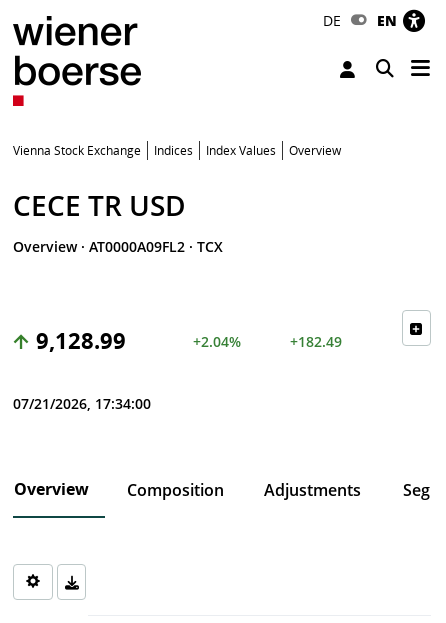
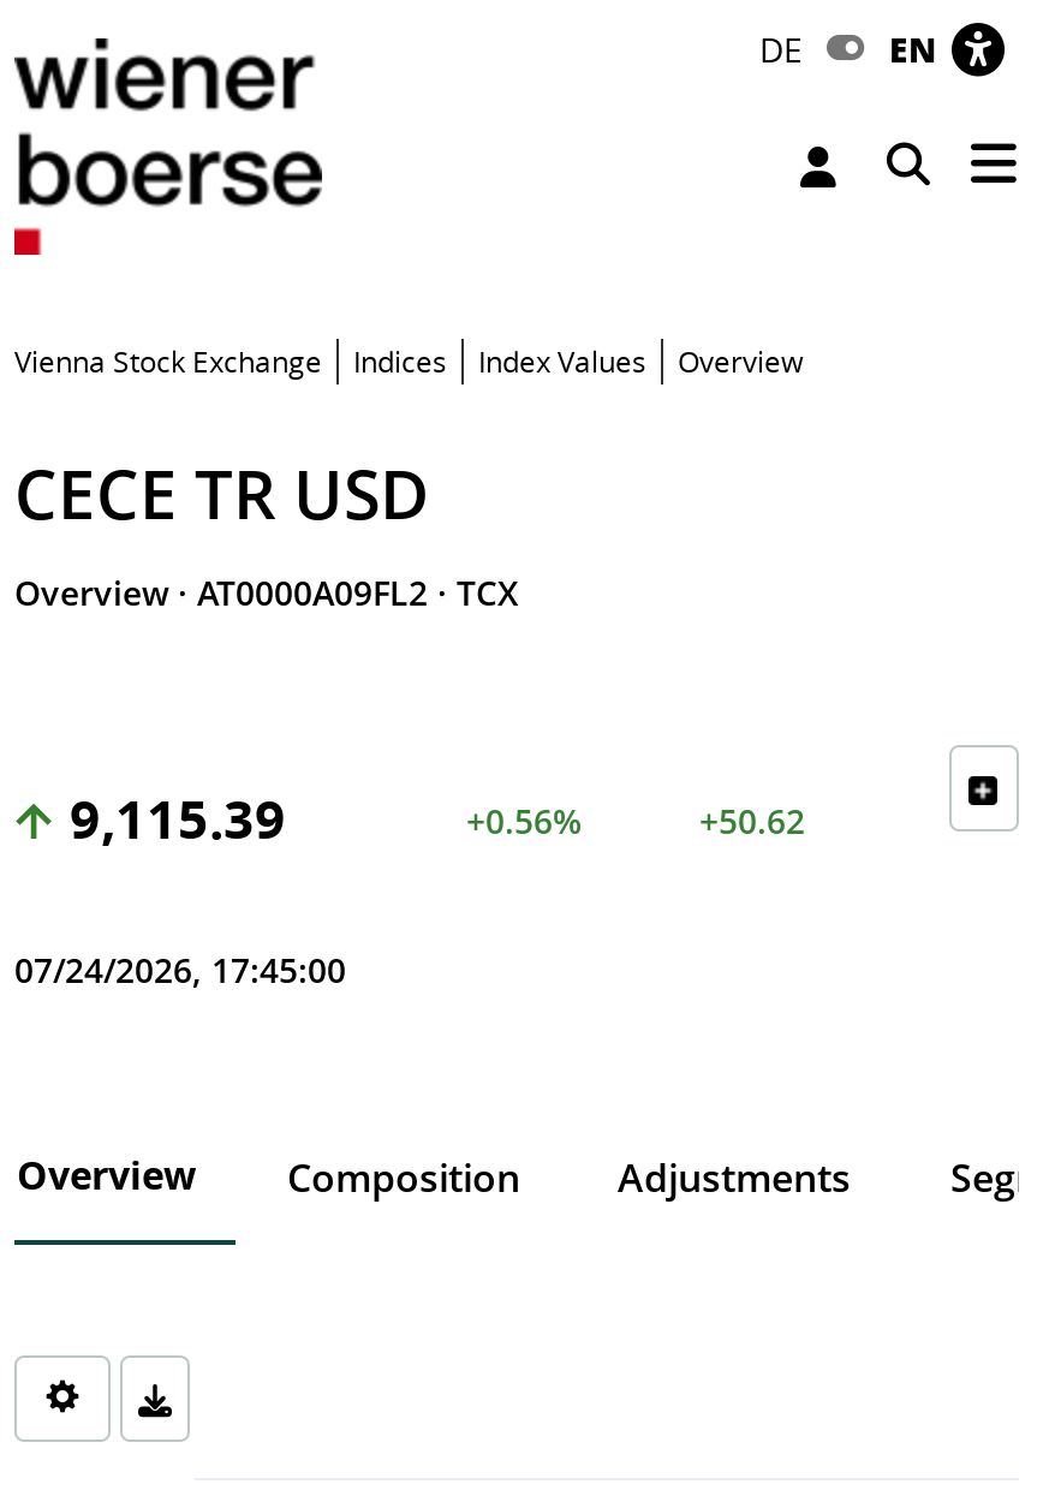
- 9,128.99
+ 9,115.39

- +2.04%
+ +0.56%

- +182.49
+ +50.62

- 07/21/2026, 17:34:00
+ 07/24/2026, 17:45:00
